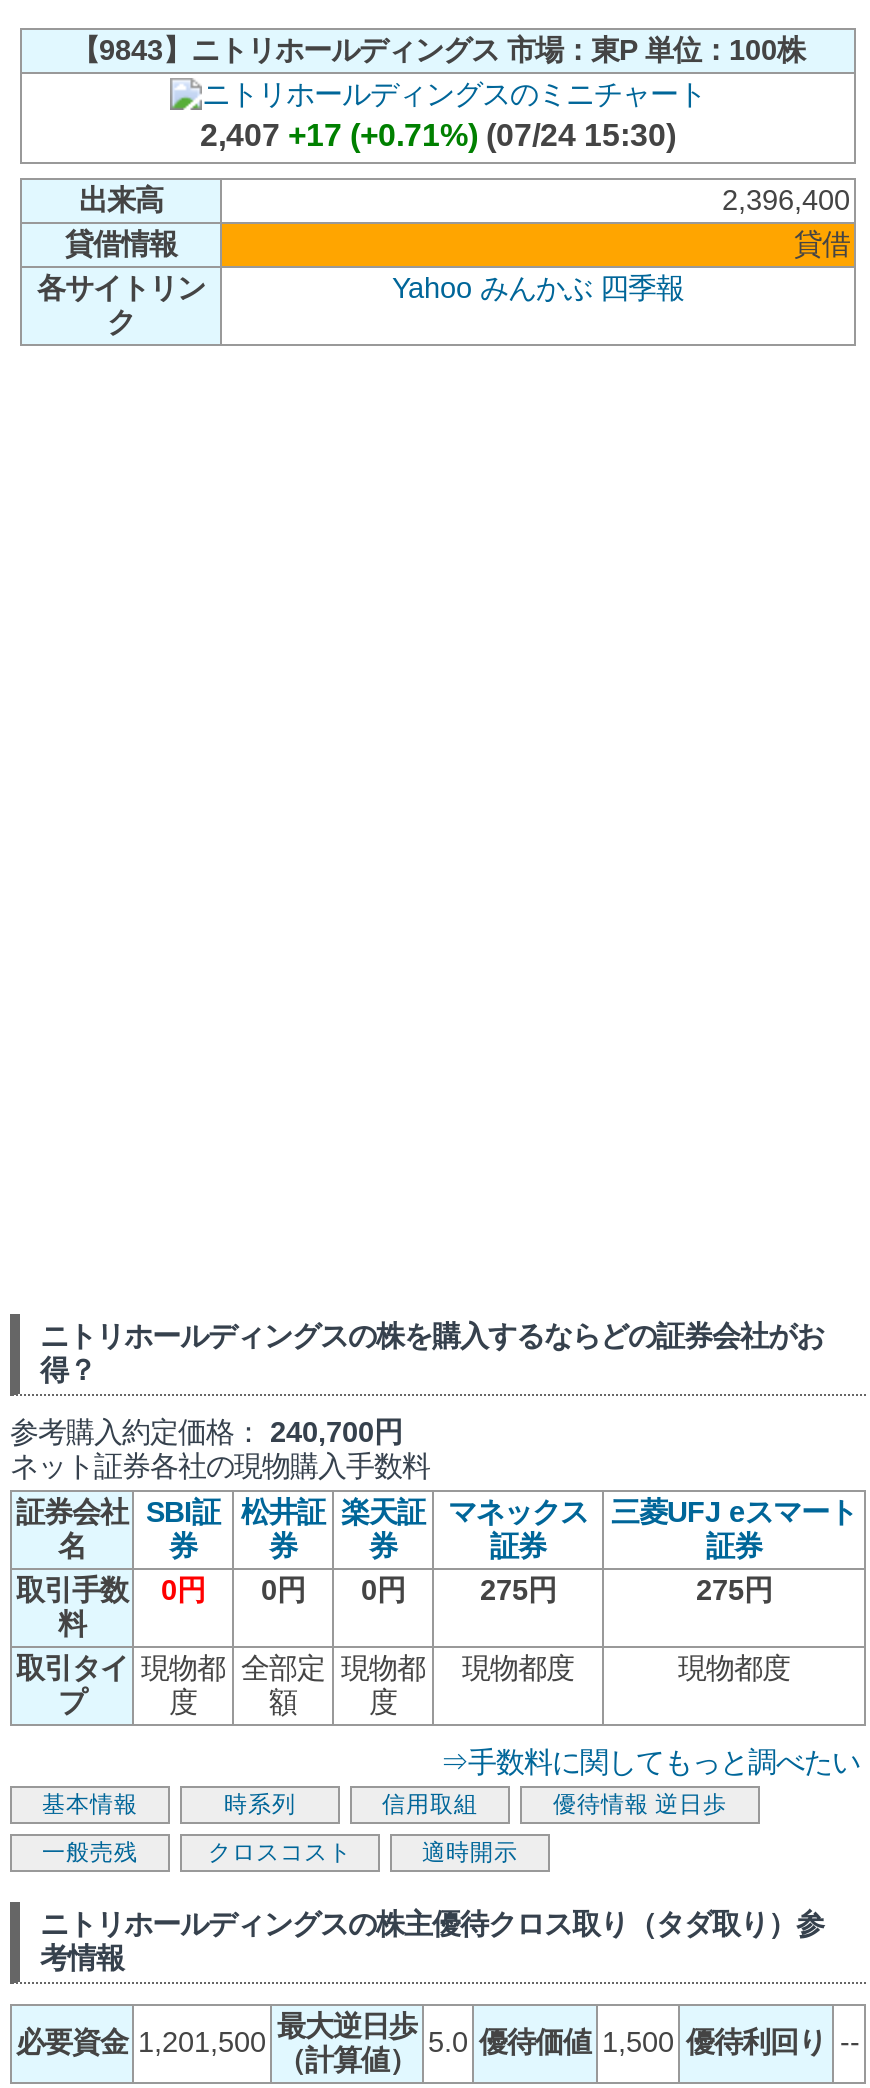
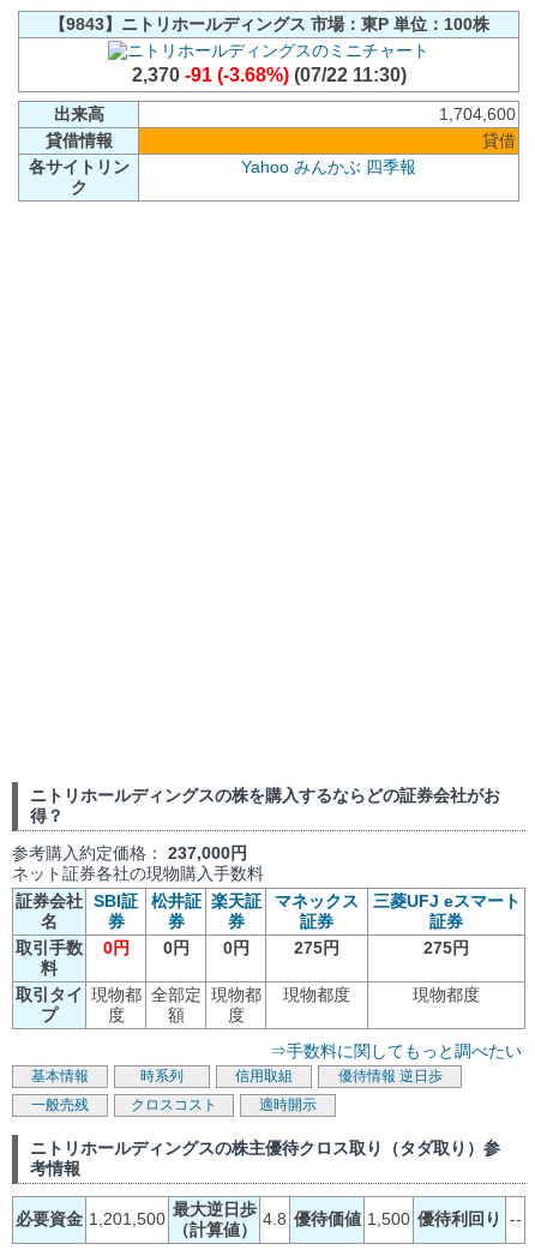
- 2,407 +17 (+0.71%) (07/24 15:30)
+ 2,370 -91 (-3.68%) (07/22 11:30)

- 2,396,400
+ 1,704,600

- 参考購入約定価格：240,700円
+ 参考購入約定価格：237,000円

- 5.0 優待価値 1,500 優待利回り --
+ 4.8 優待価値 1,500 優待利回り --
